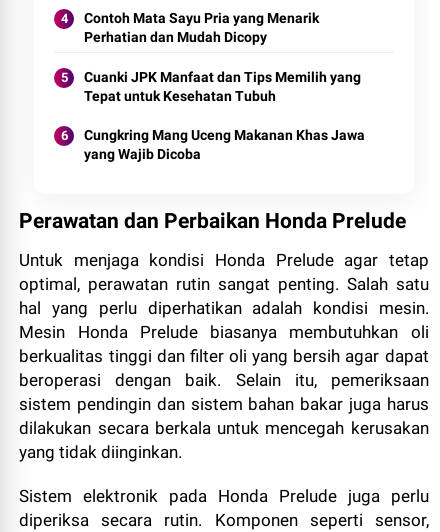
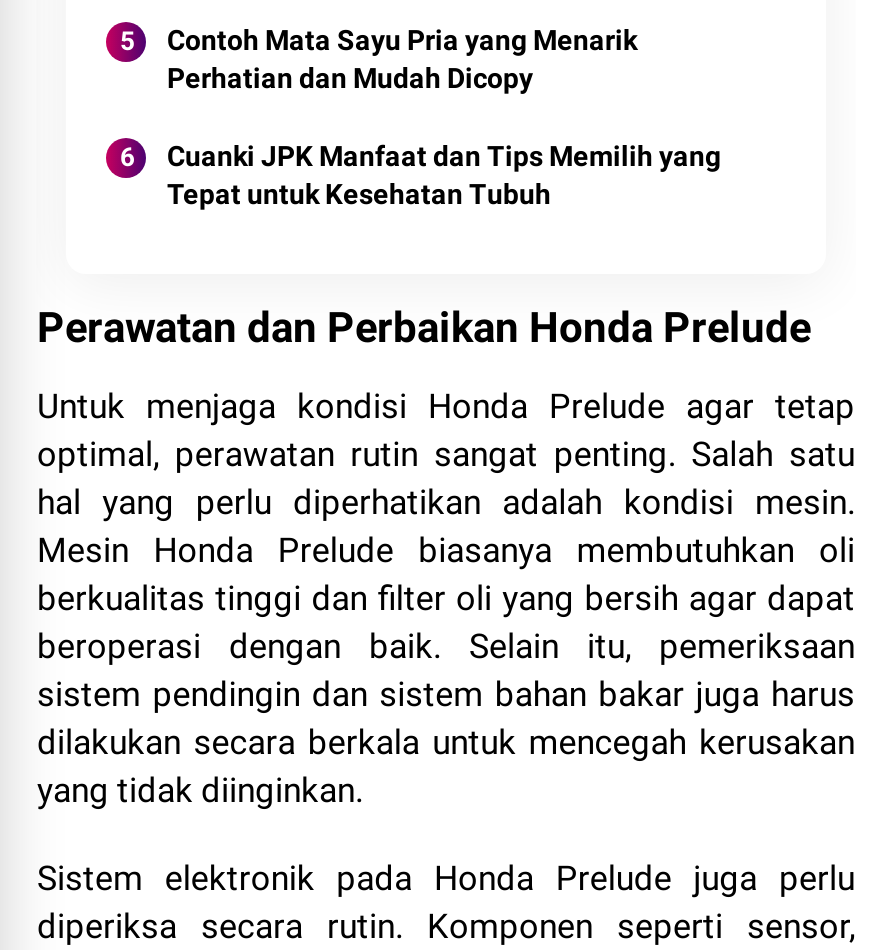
- Cungkring Mang Uceng Makanan Khas Jawa
- yang Wajib Dicoba
